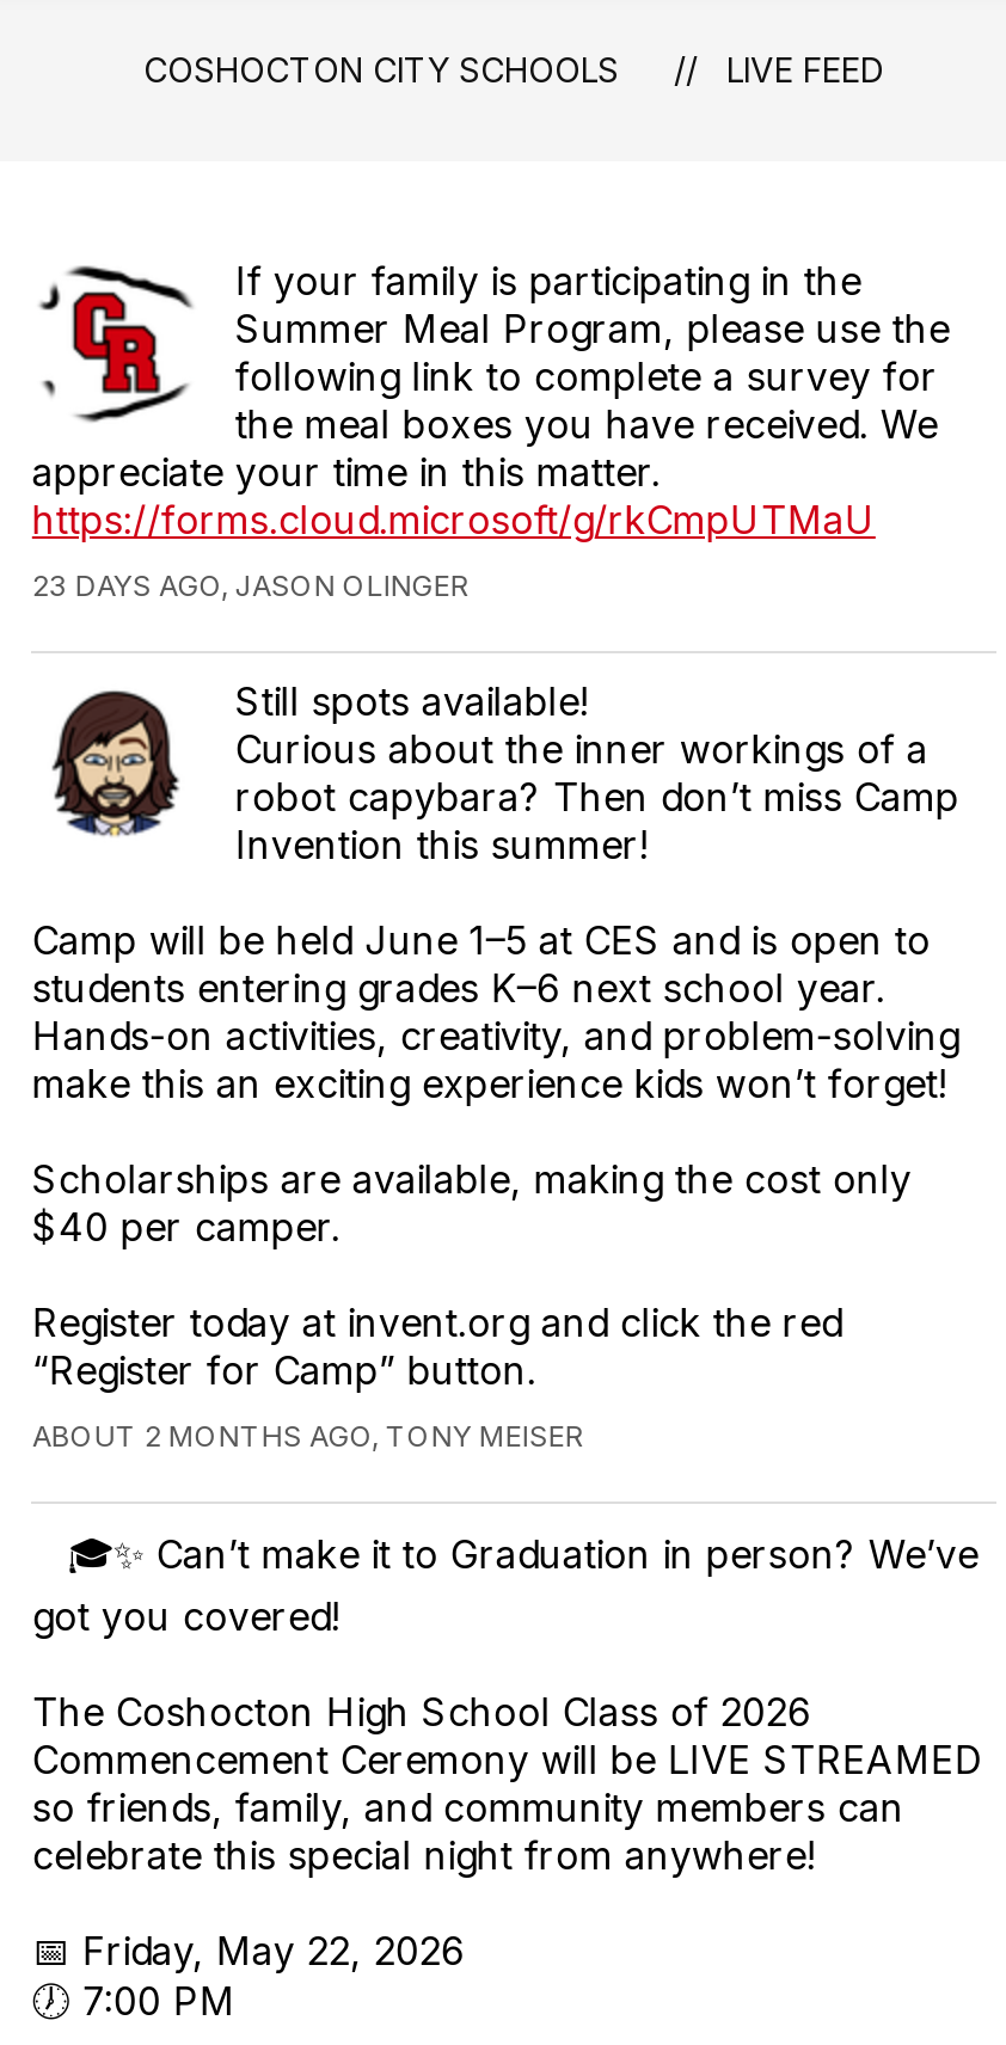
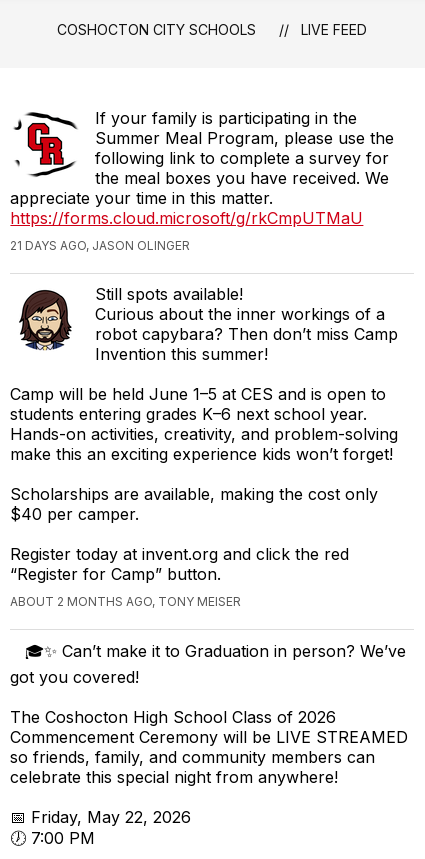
- 23 DAYS AGO, JASON OLINGER
+ 21 DAYS AGO, JASON OLINGER
